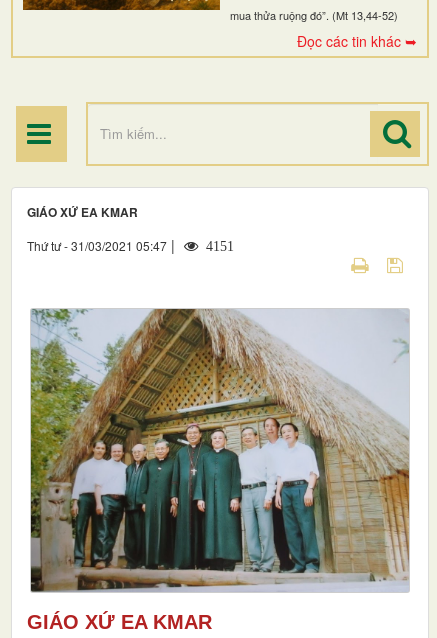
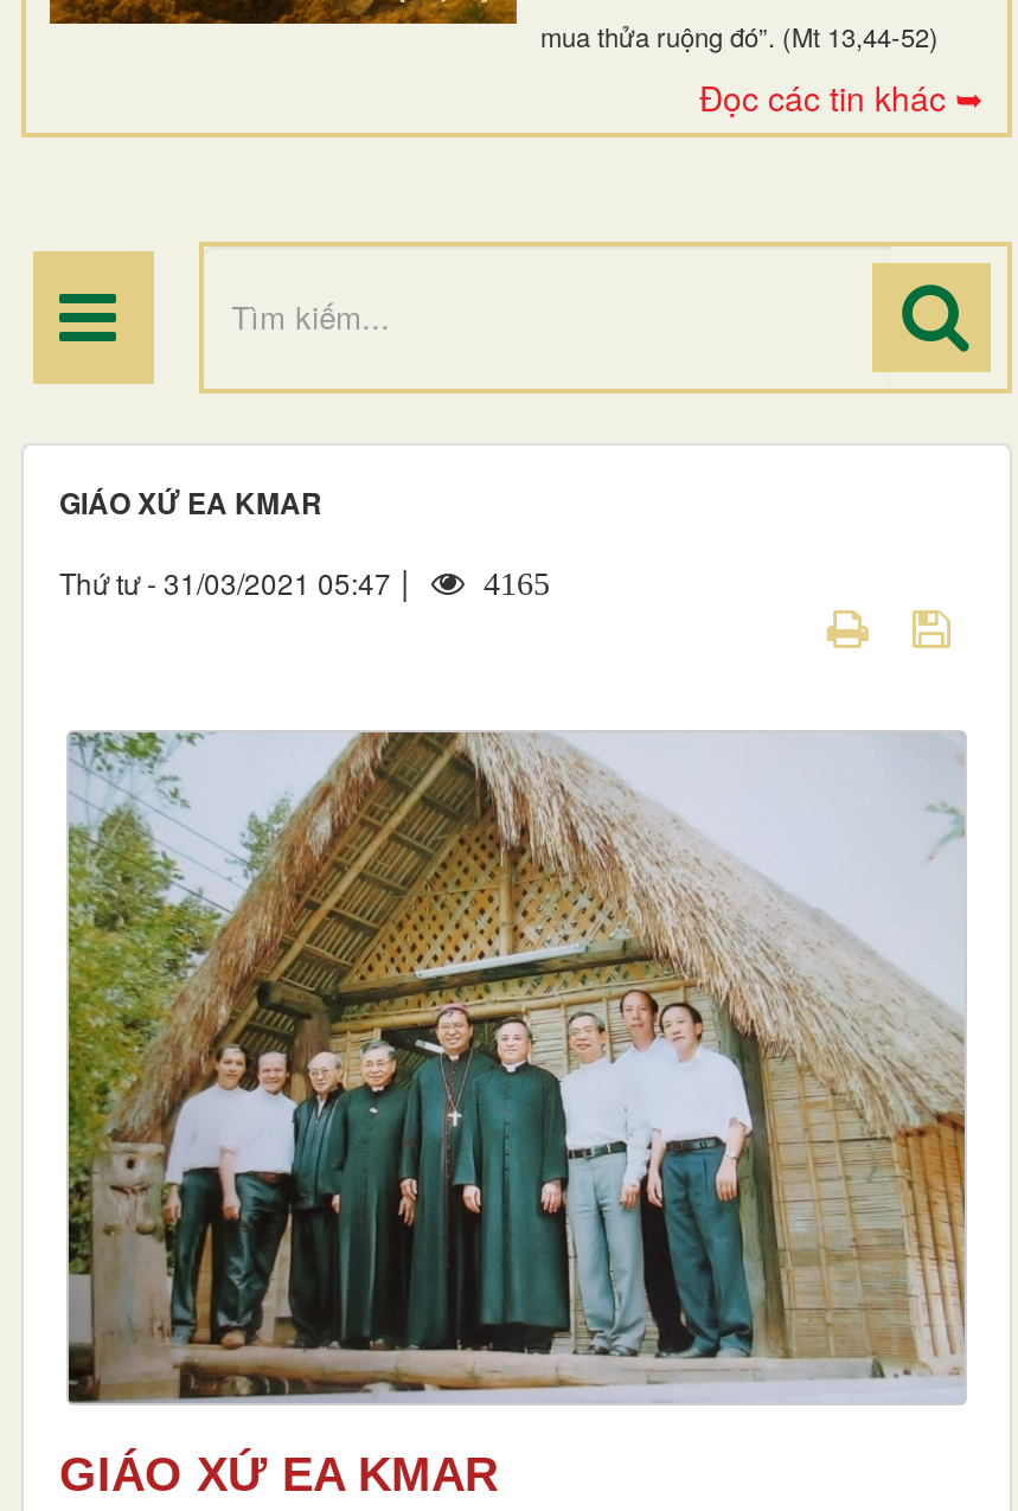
- 4151
+ 4165
